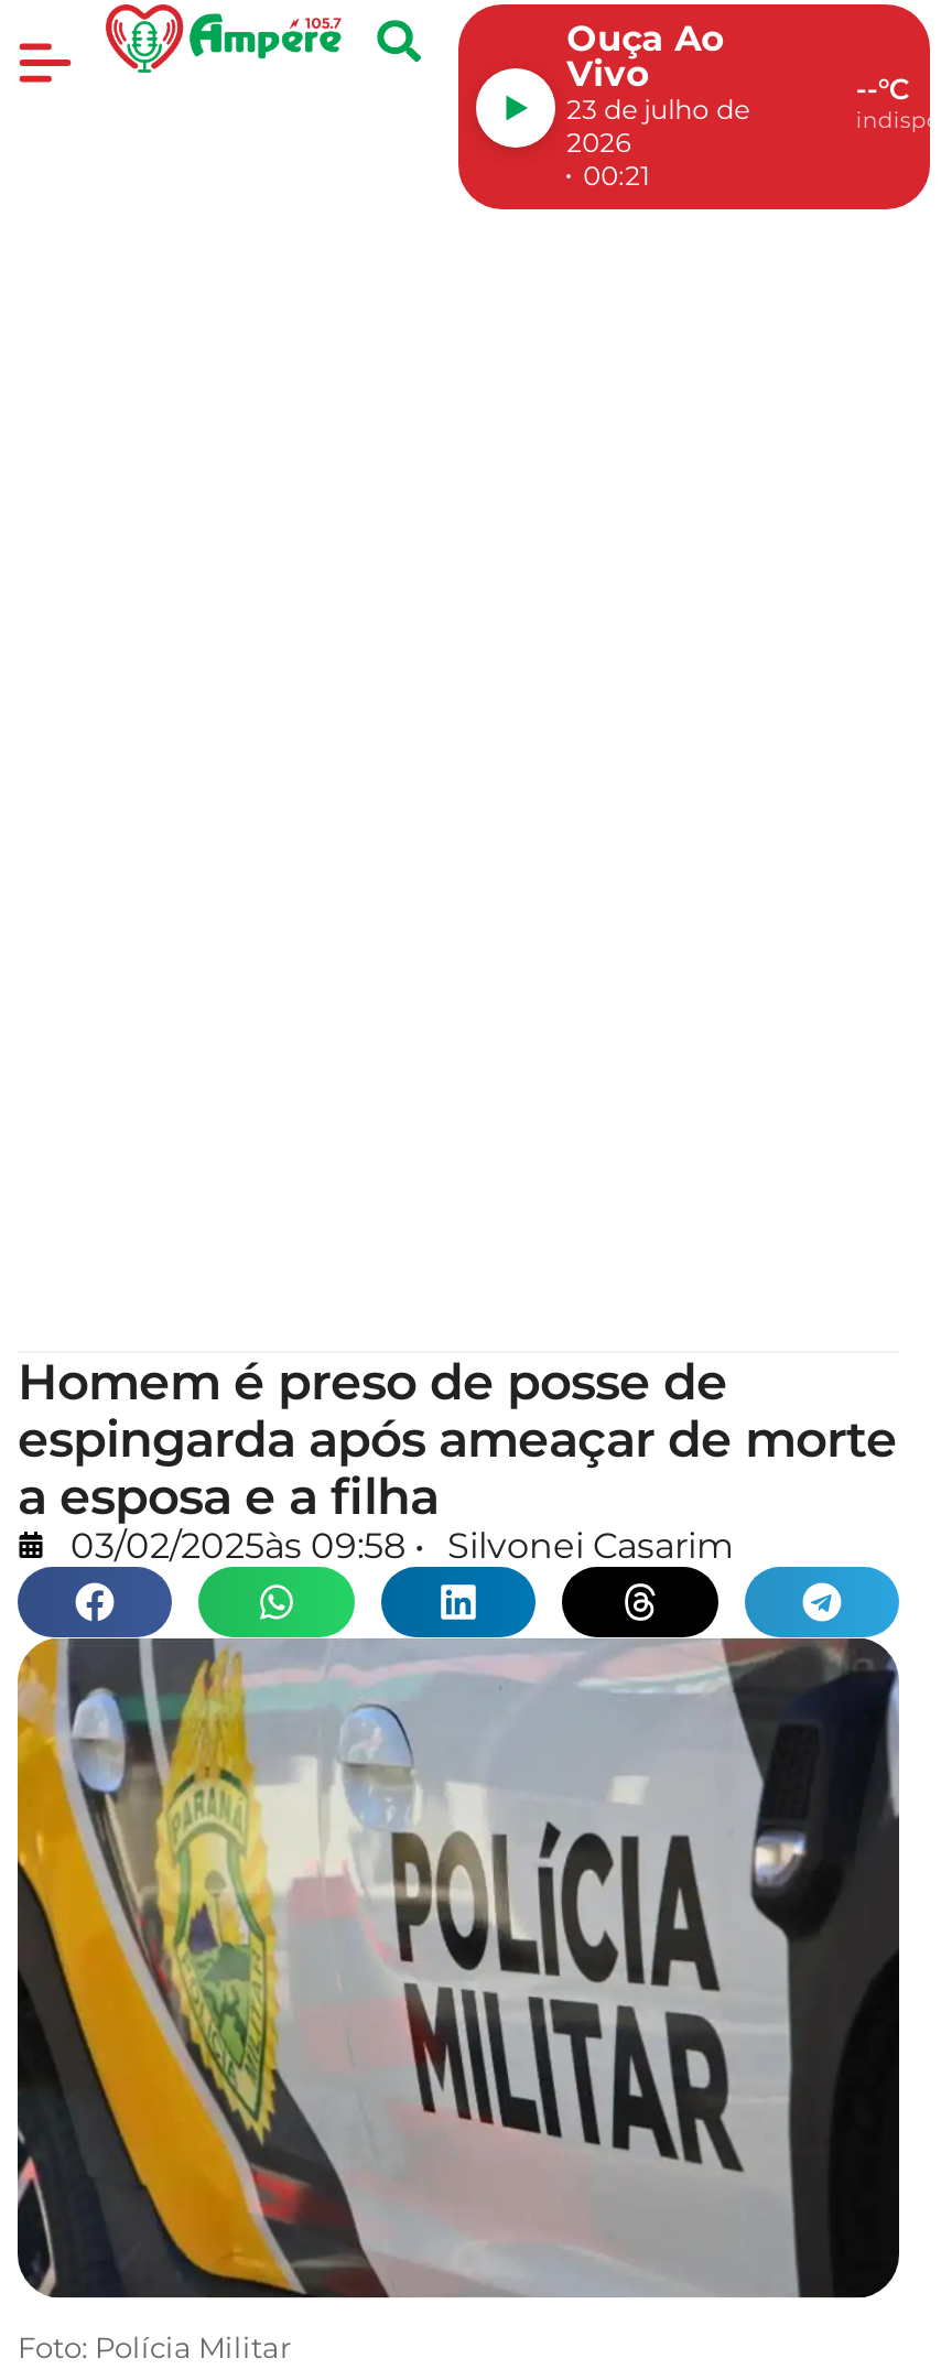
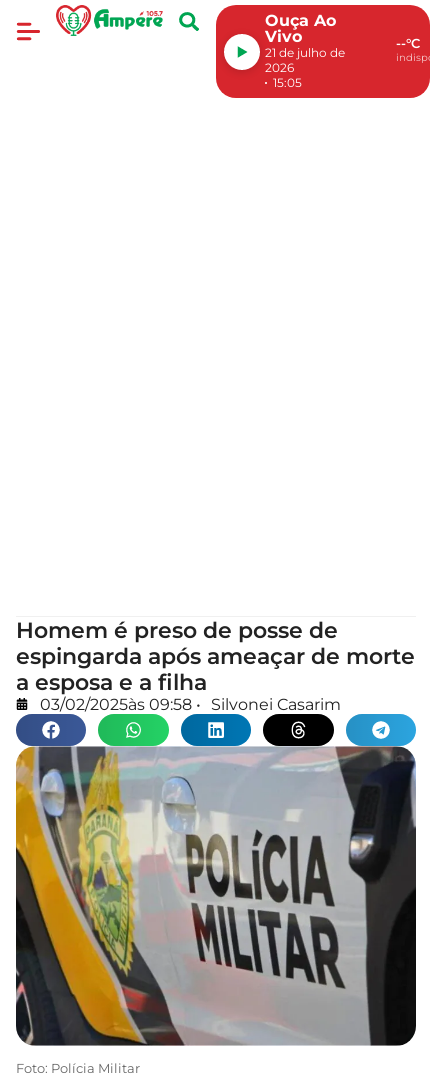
- 23 de julho de
+ 21 de julho de

- 00:21
+ 15:05
